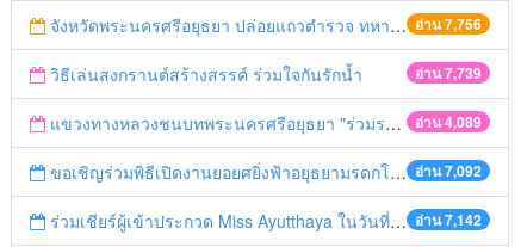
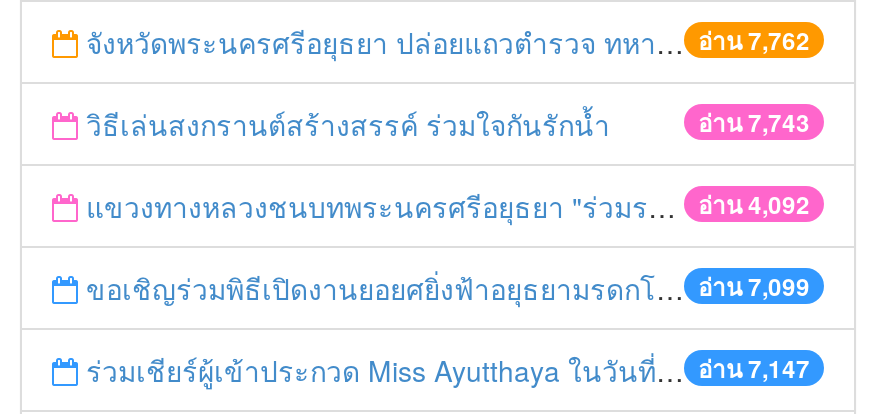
- อ่าน 7,756
+ อ่าน 7,762

- อ่าน 7,739
+ อ่าน 7,743

- อ่าน 4,089
+ อ่าน 4,092

- อ่าน 7,092
+ อ่าน 7,099

- อ่าน 7,142
+ อ่าน 7,147
